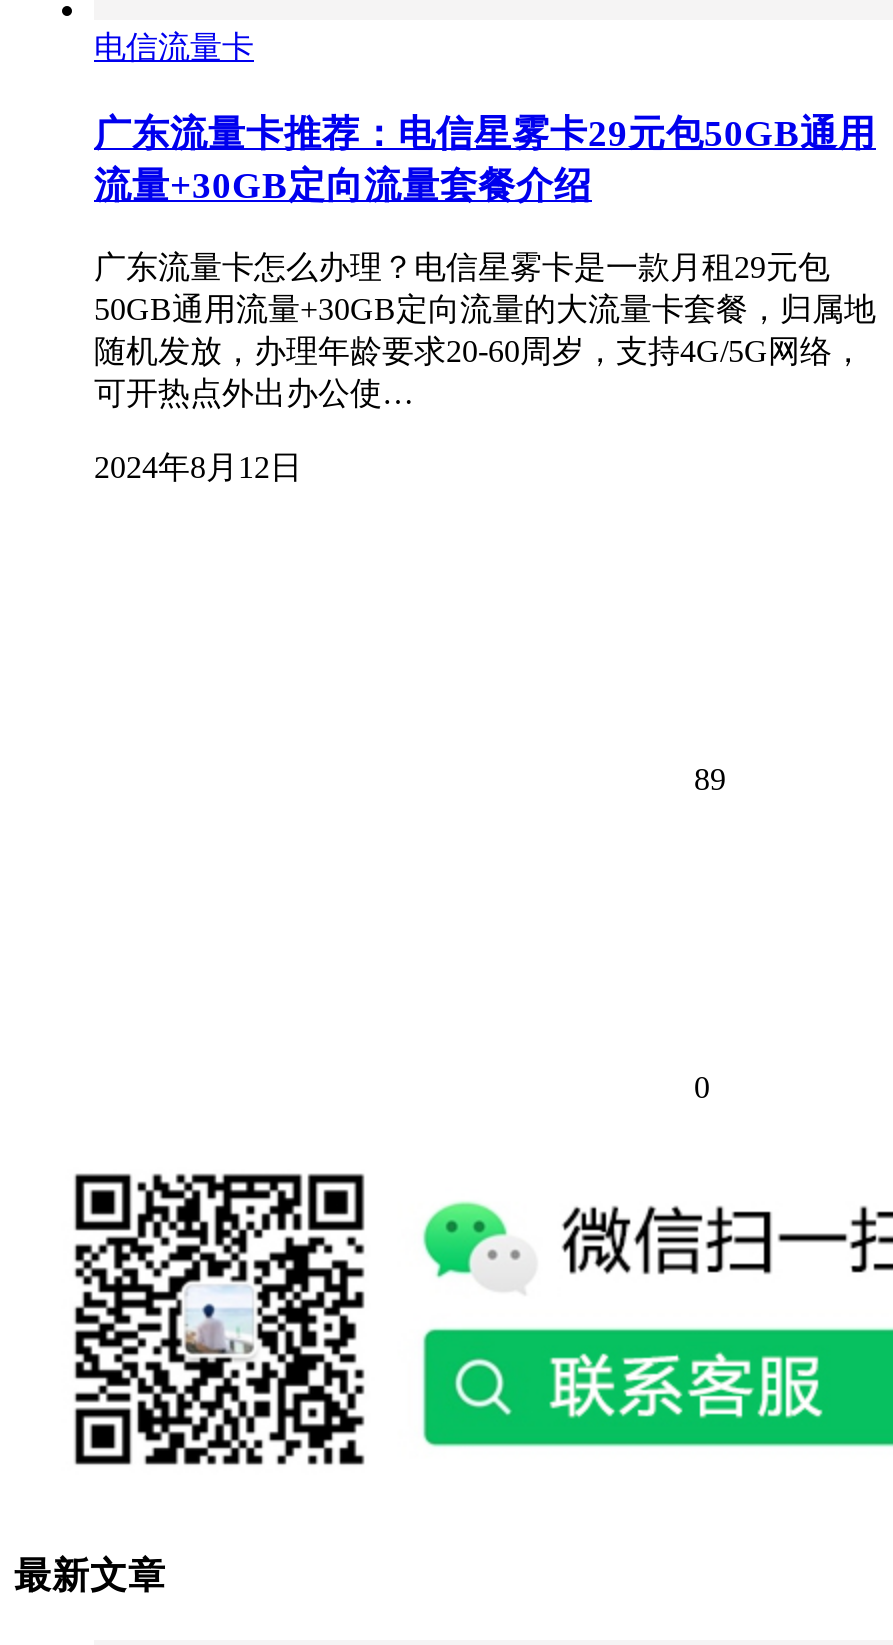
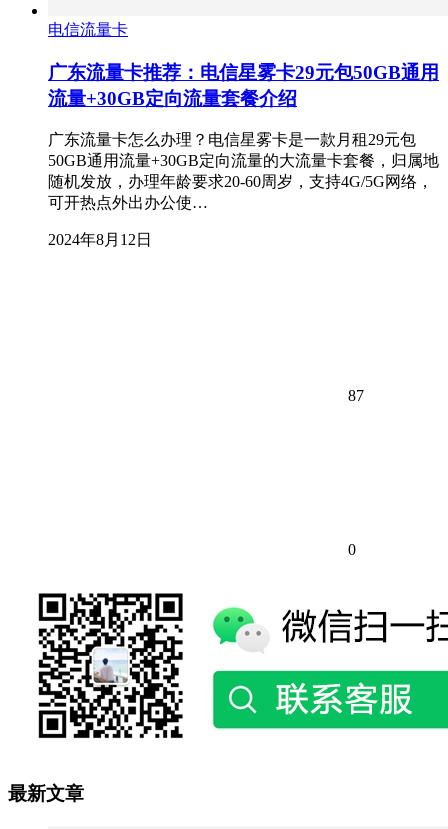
- 89
+ 87
